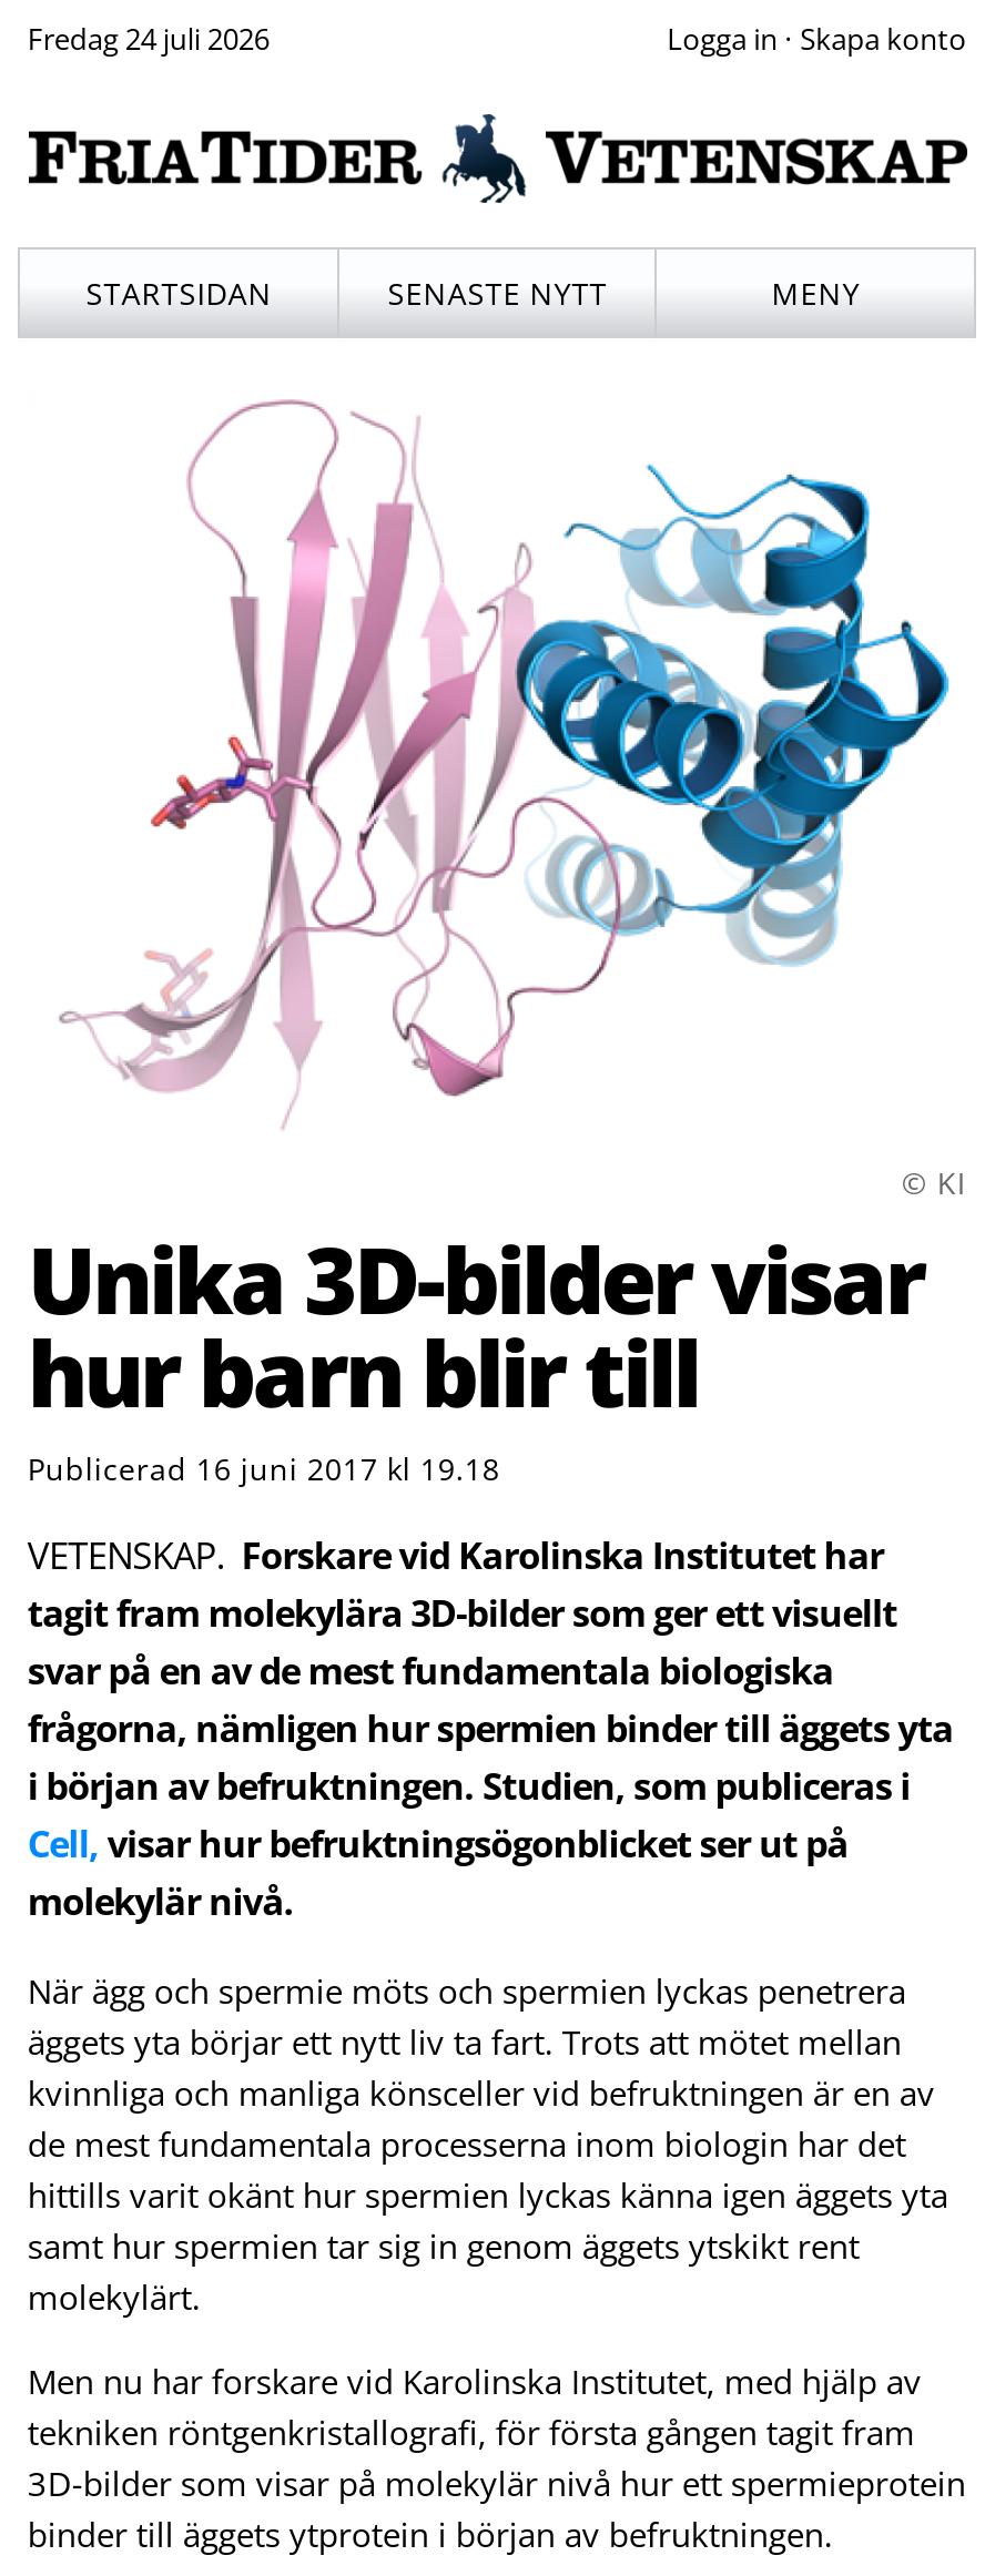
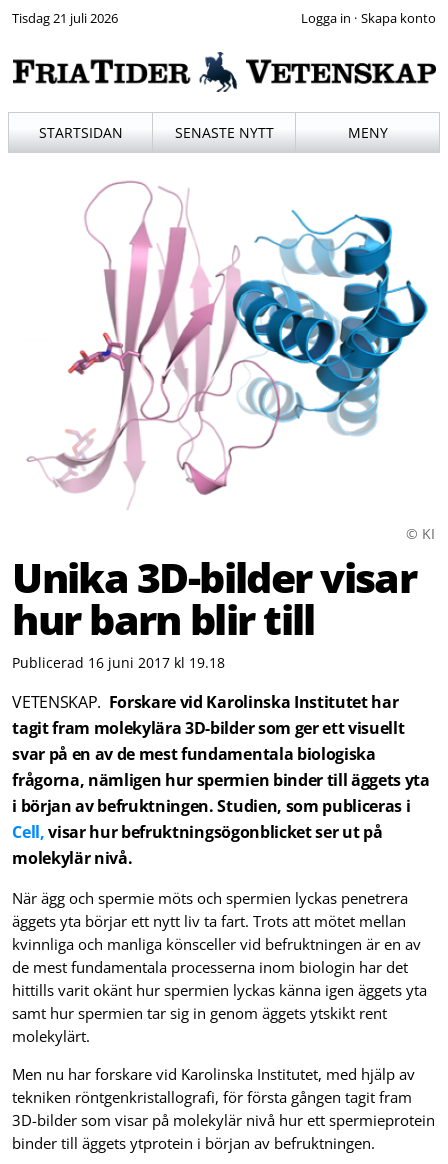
- Fredag 24 juli 2026
+ Tisdag 21 juli 2026
